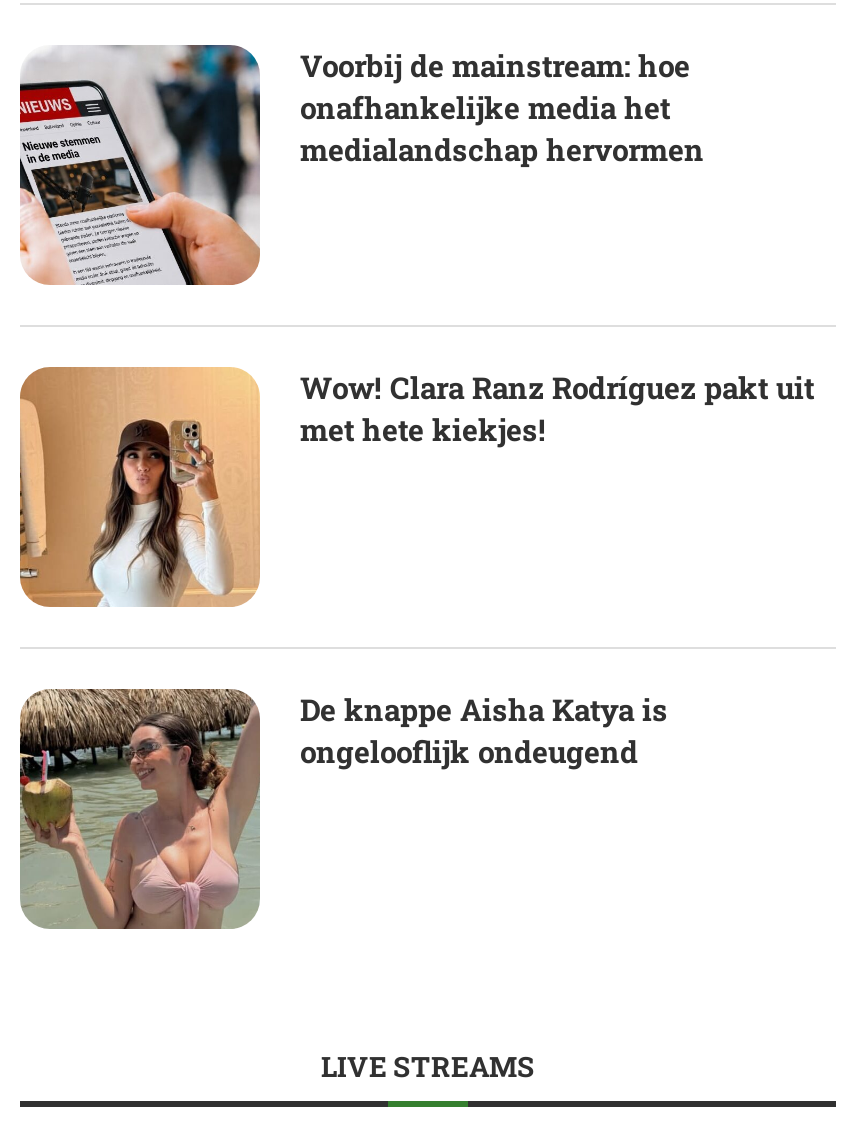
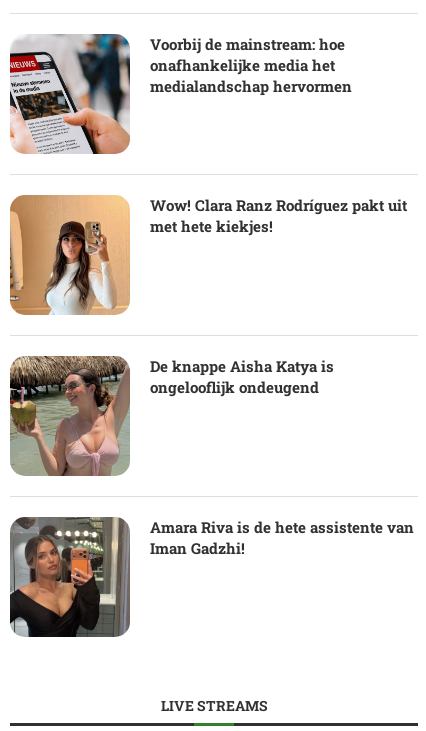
+ [image]
+ Amara Riva is de hete assistente van
+ Iman Gadzhi!
